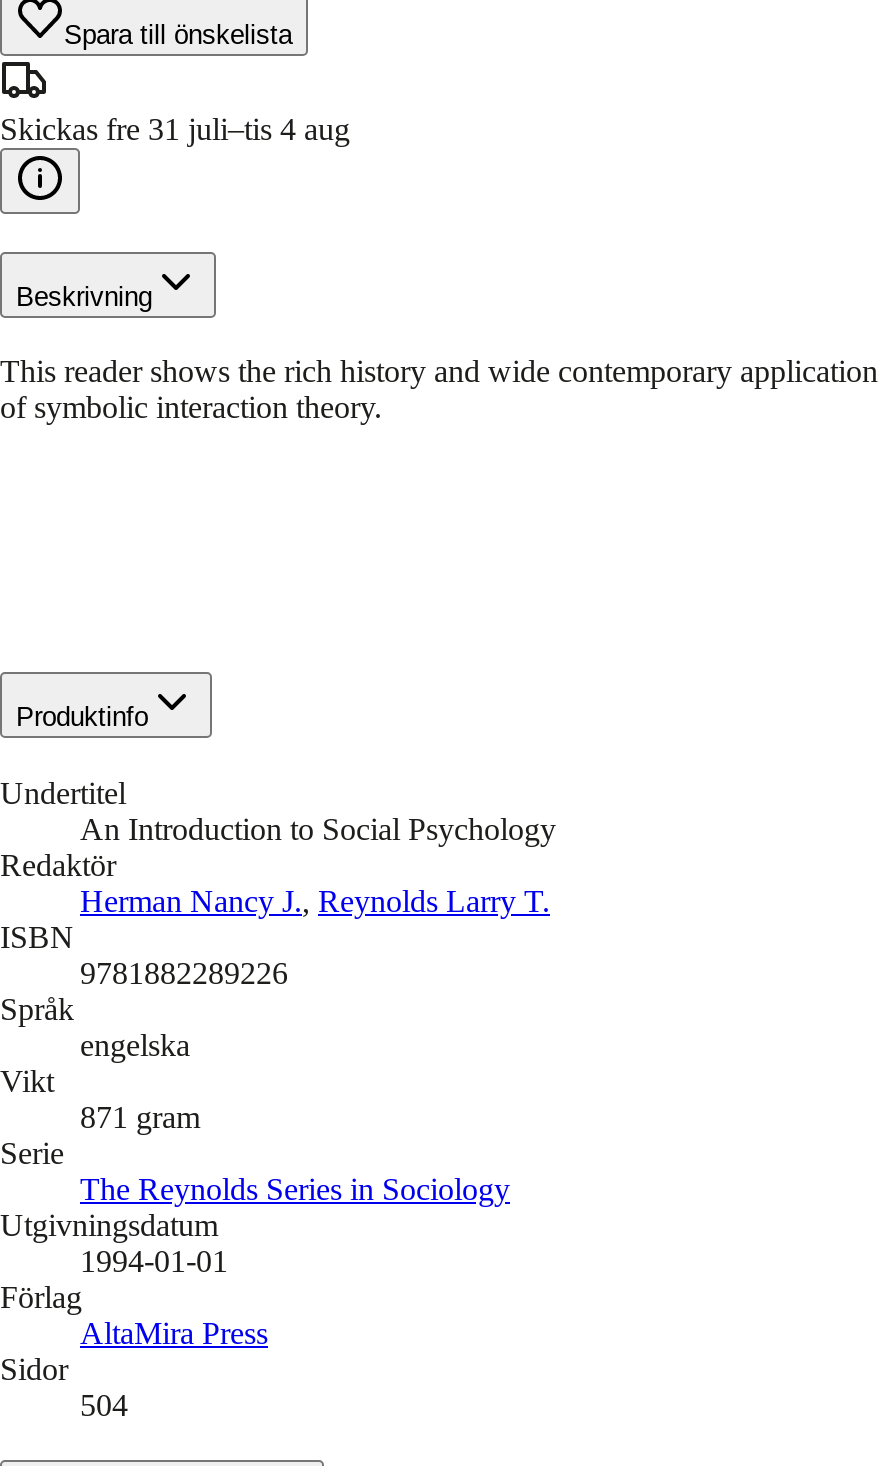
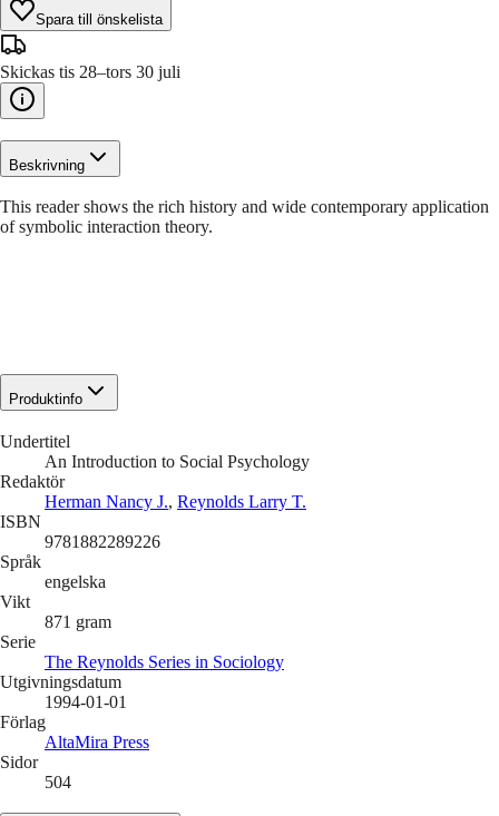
- Skickas fre 31 juli–tis 4 aug
+ Skickas tis 28–tors 30 juli
